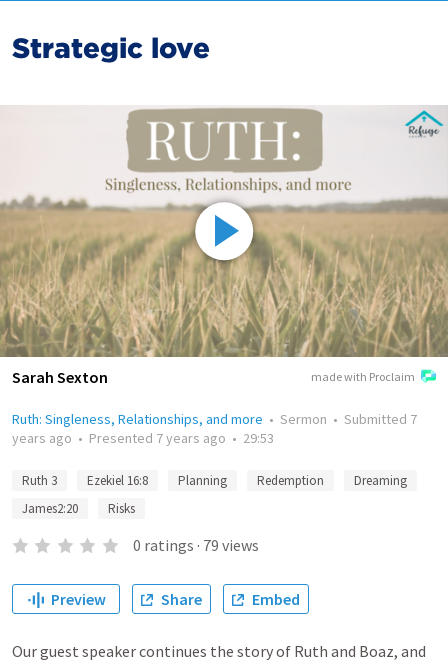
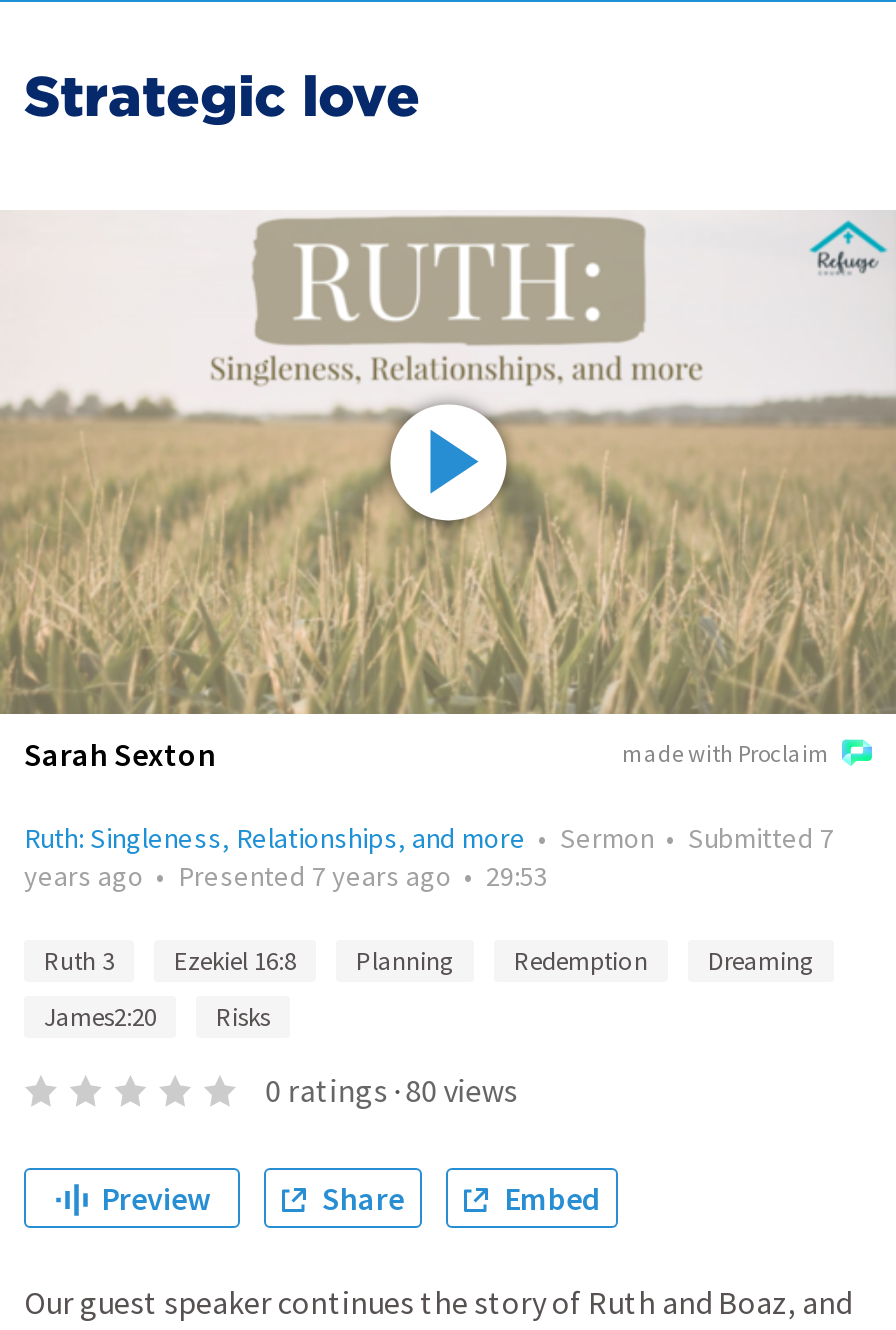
- 0 ratings · 79 views
+ 0 ratings · 80 views
